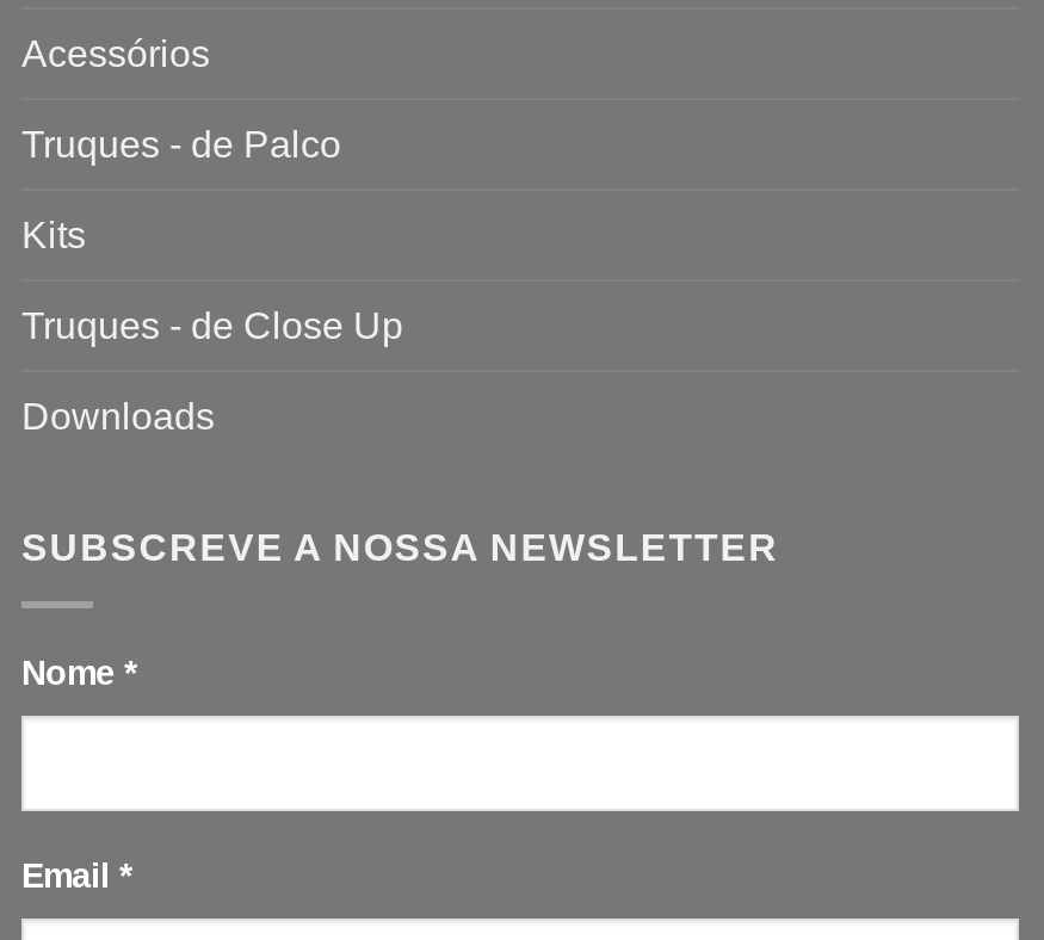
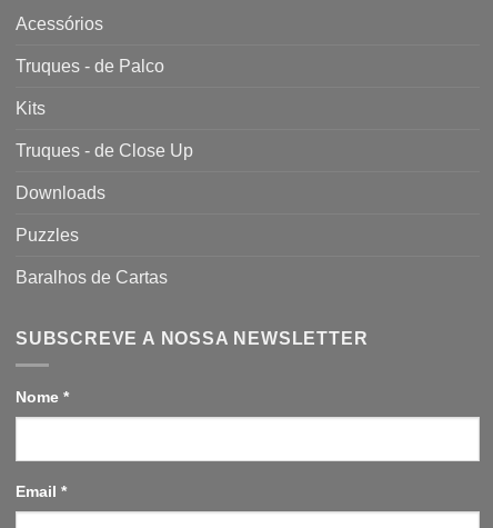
+ Puzzles
+ Baralhos de Cartas
